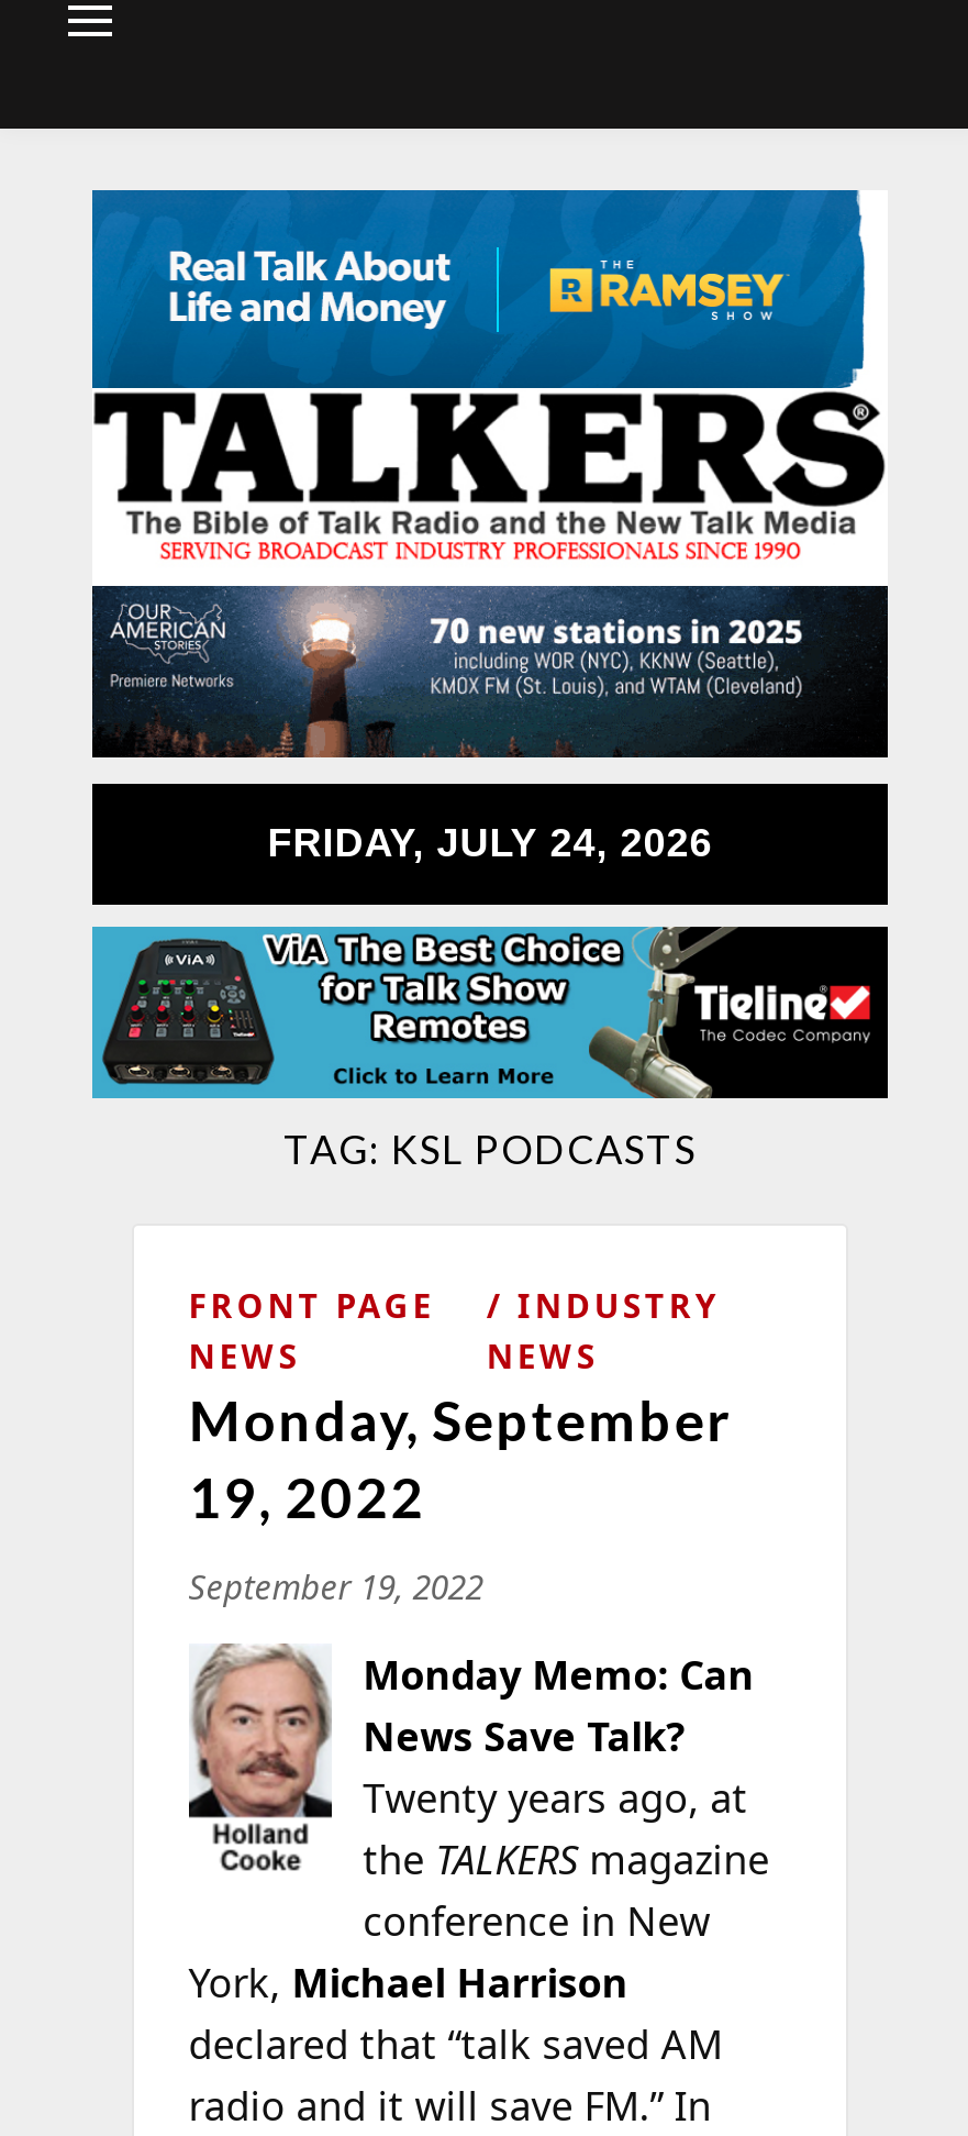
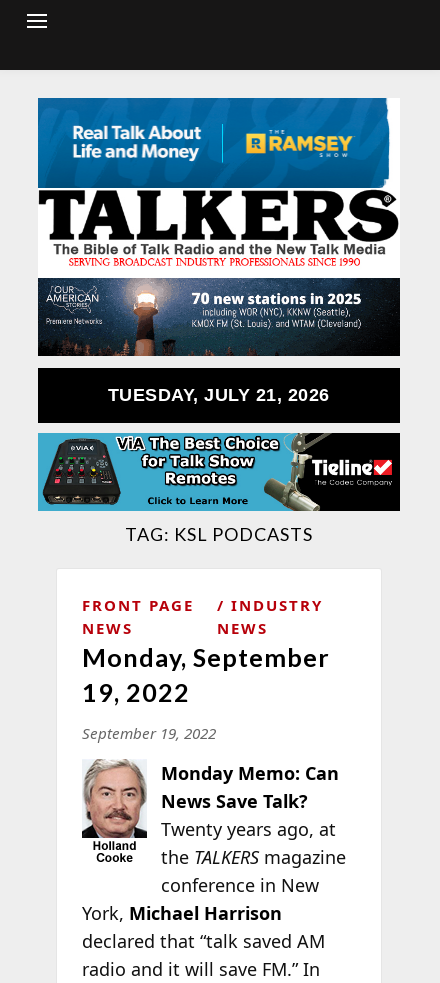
- FRIDAY, JULY 24, 2026
+ TUESDAY, JULY 21, 2026
